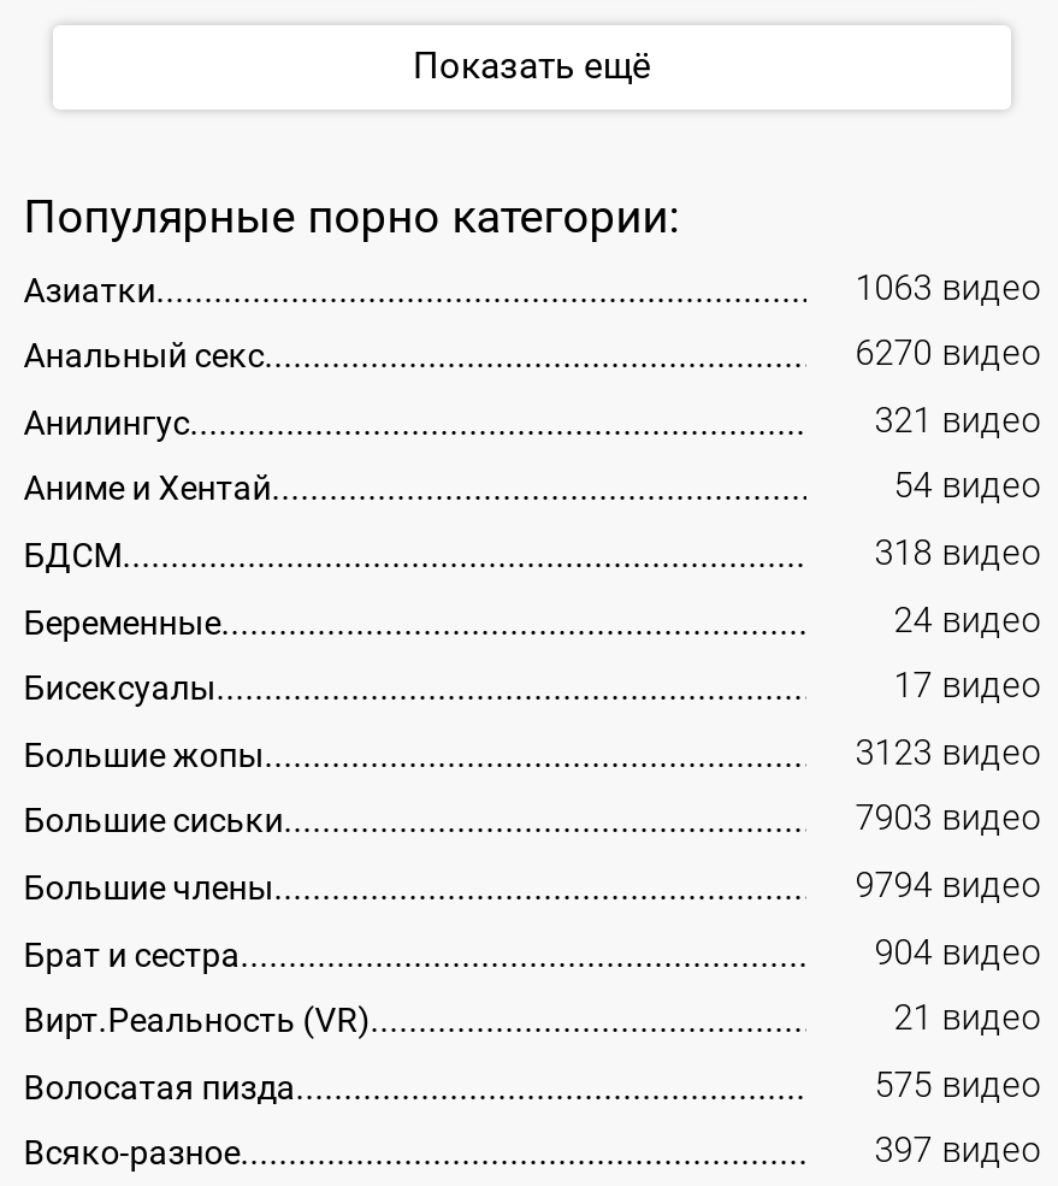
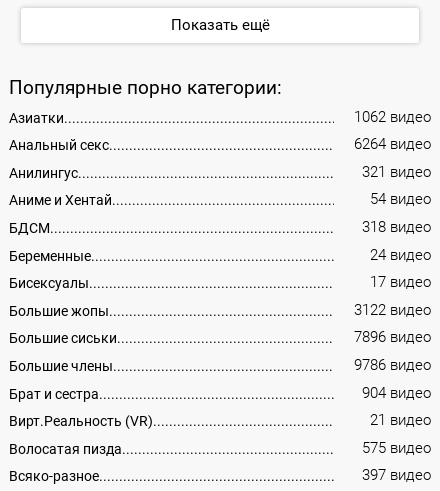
- 1063 видео
+ 1062 видео

- 6270 видео
+ 6264 видео

- 3123 видео
+ 3122 видео

- 7903 видео
+ 7896 видео

- 9794 видео
+ 9786 видео
